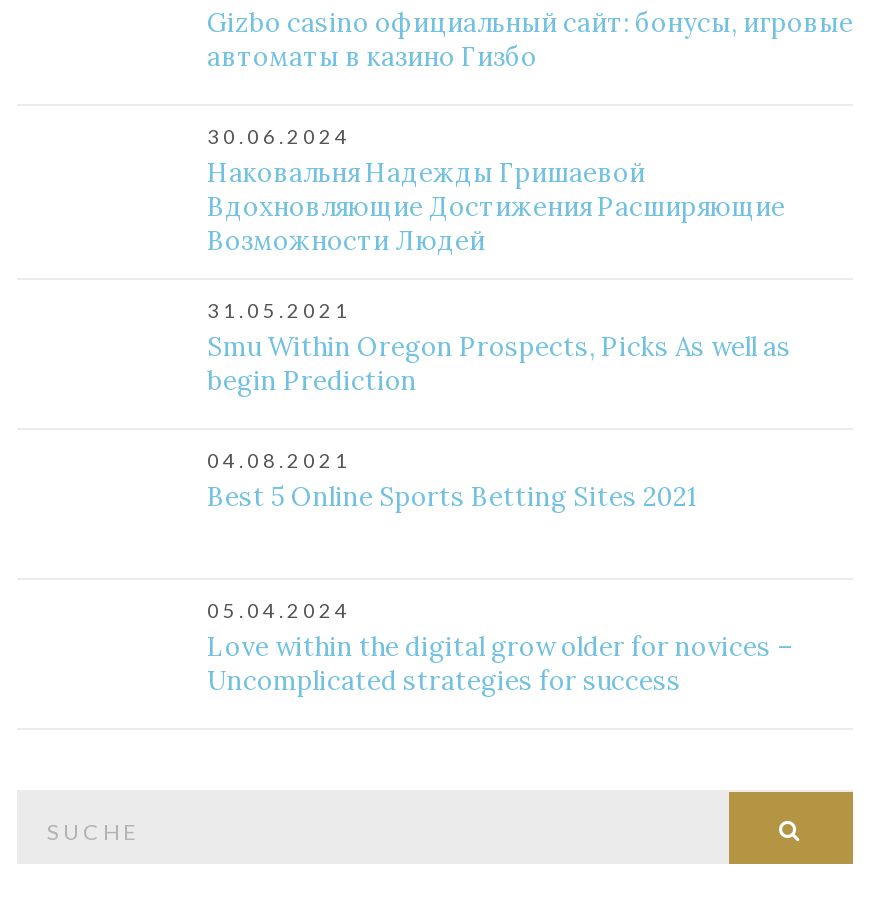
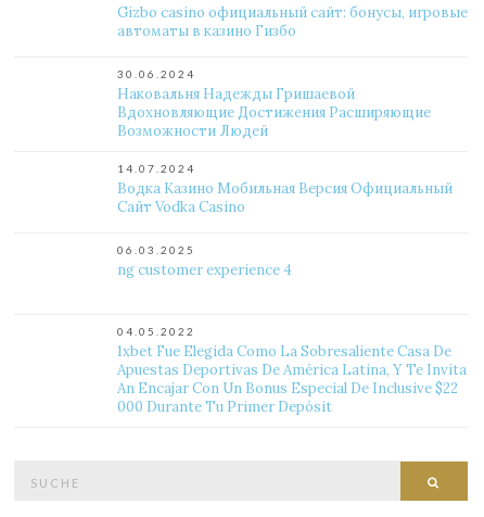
- 31.05.2021
- Smu Within Oregon Prospects, Picks As well as
- begin Prediction
+ 14.07.2024
+ Водка Казино Мобильная Версия Официальный
+ Сайт Vodka Casino

- 04.08.2021
- Best 5 Online Sports Betting Sites 2021
+ 06.03.2025
+ ng customer experience 4

- 05.04.2024
- Love within the digital grow older for novices –
- Uncomplicated strategies for success
+ 04.05.2022
+ 1xbet Fue Elegida Como La Sobresaliente Casa De
+ Apuestas Deportivas De América Latina, Y Te Invita
+ An Encajar Con Un Bonus Especial De Inclusive $22
+ 000 Durante Tu Primer Depósit
